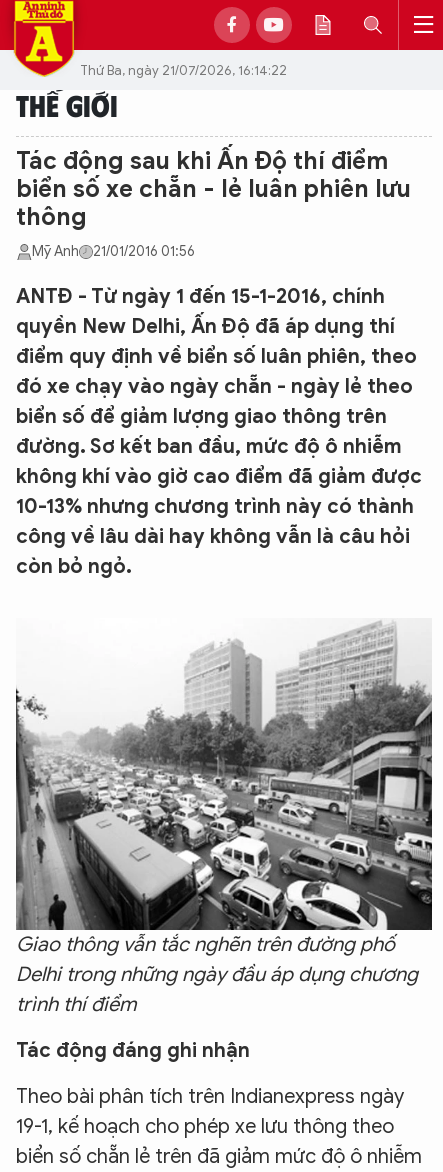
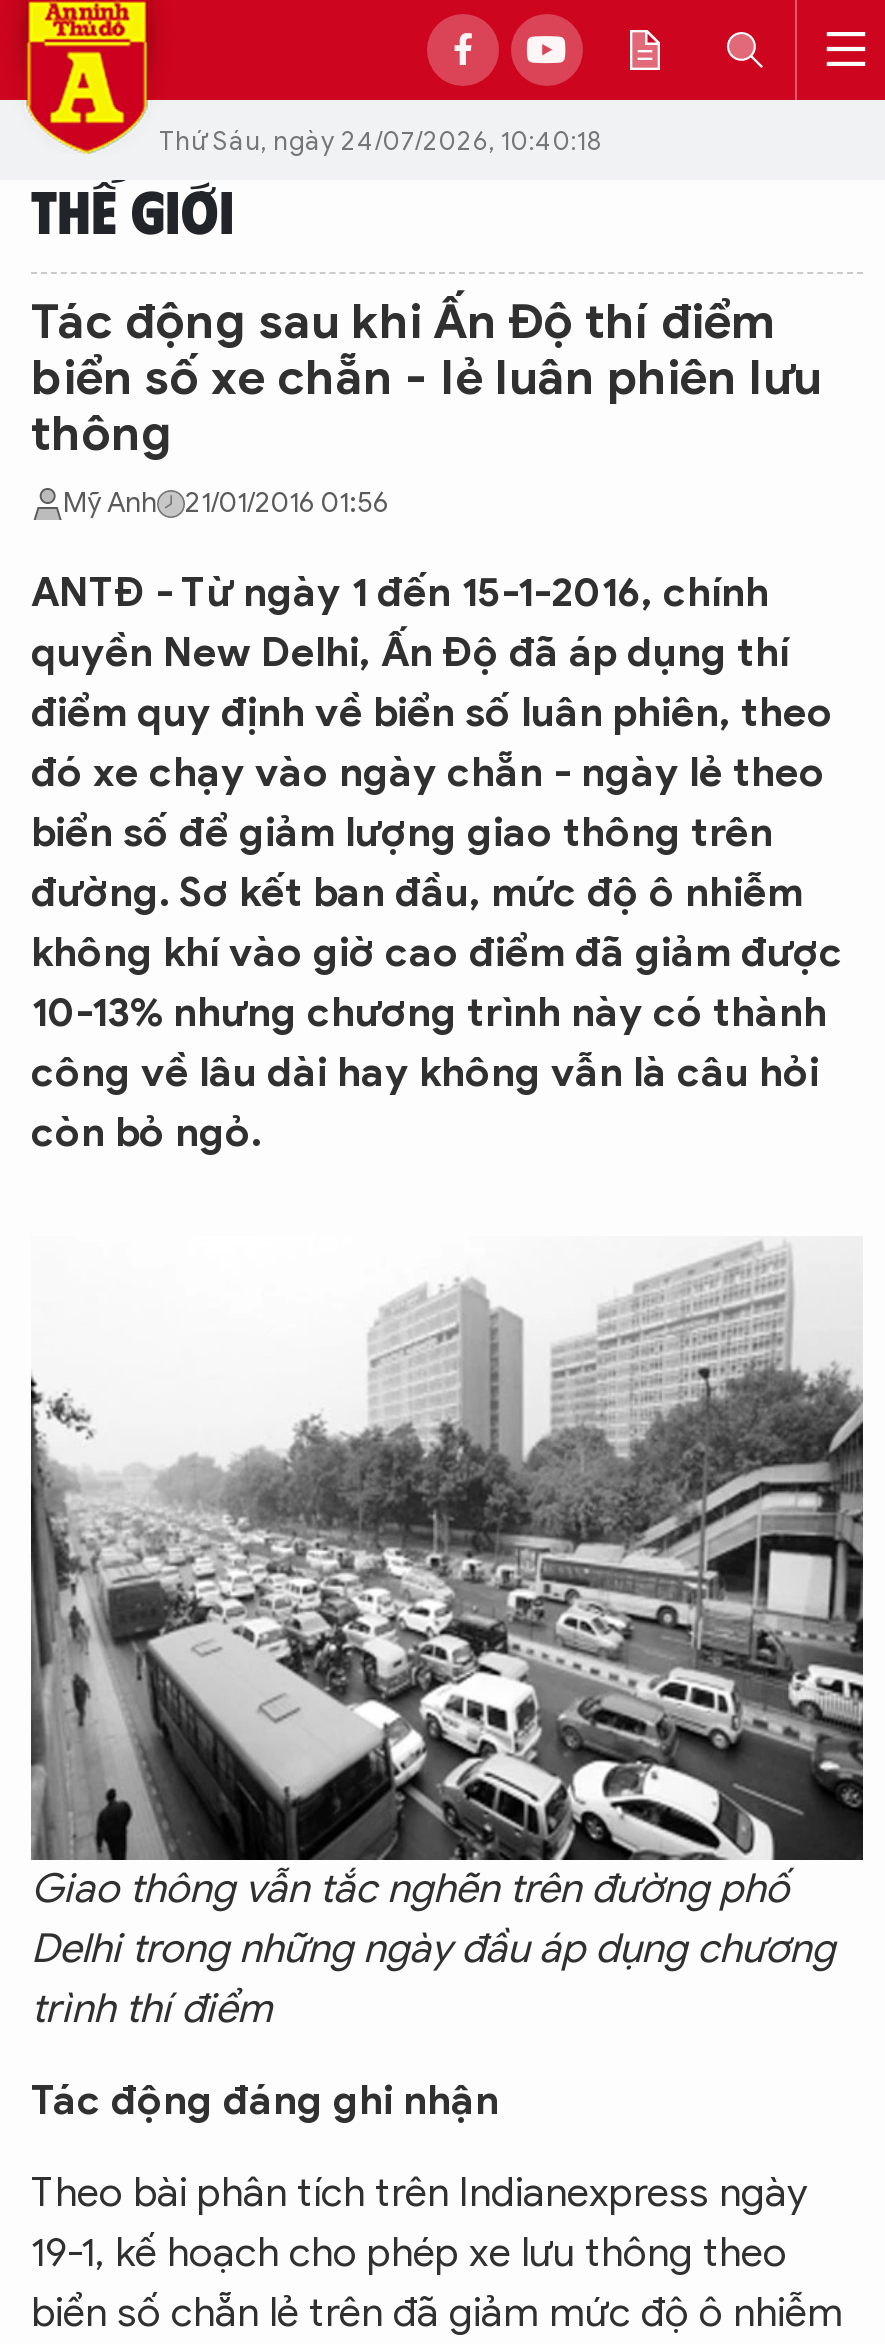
- Thứ Ba, ngày 21/07/2026, 16:14:22
+ Thứ Sáu, ngày 24/07/2026, 10:40:18
